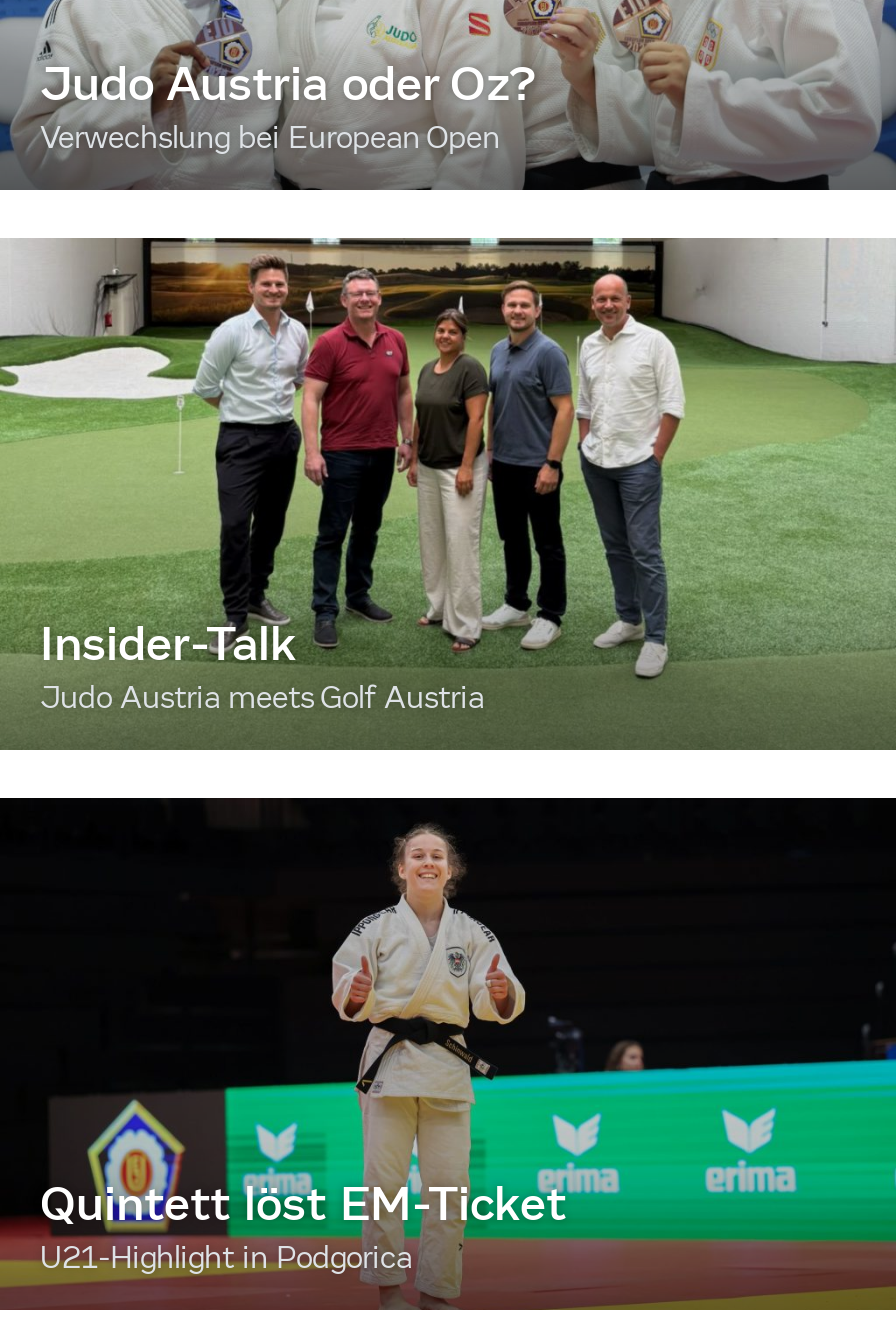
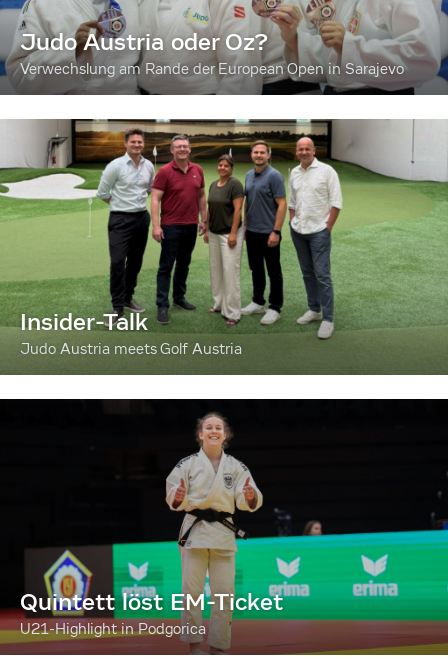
- Verwechslung bei European Open
+ Verwechslung am Rande der European Open in Sarajevo
